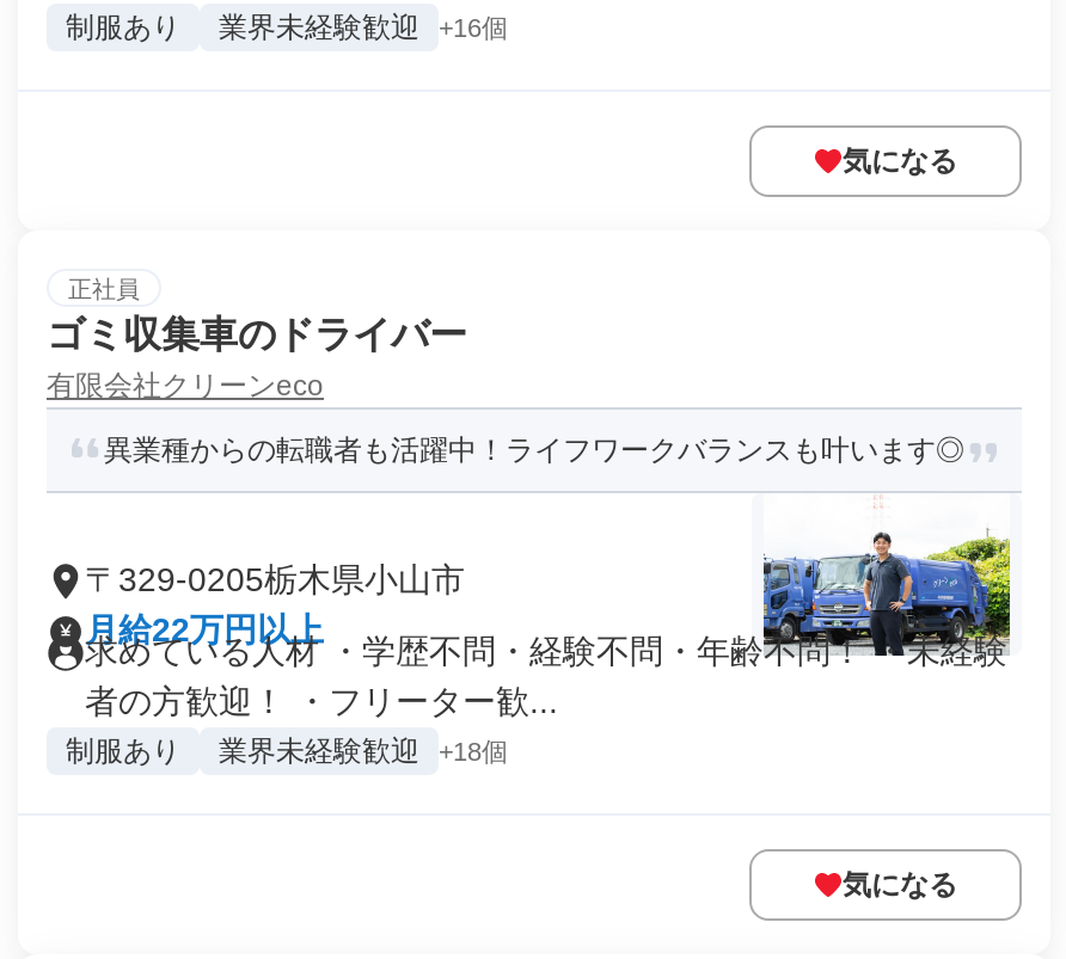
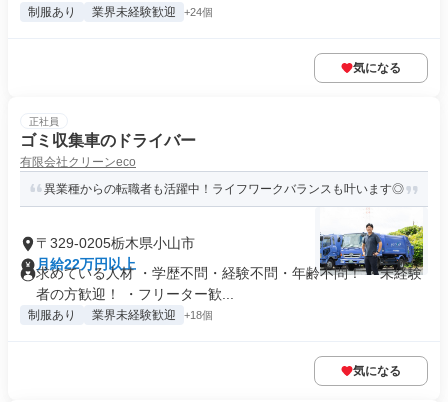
- 制服あり 業界未経験歓迎 +16個
+ 制服あり 業界未経験歓迎 +24個
